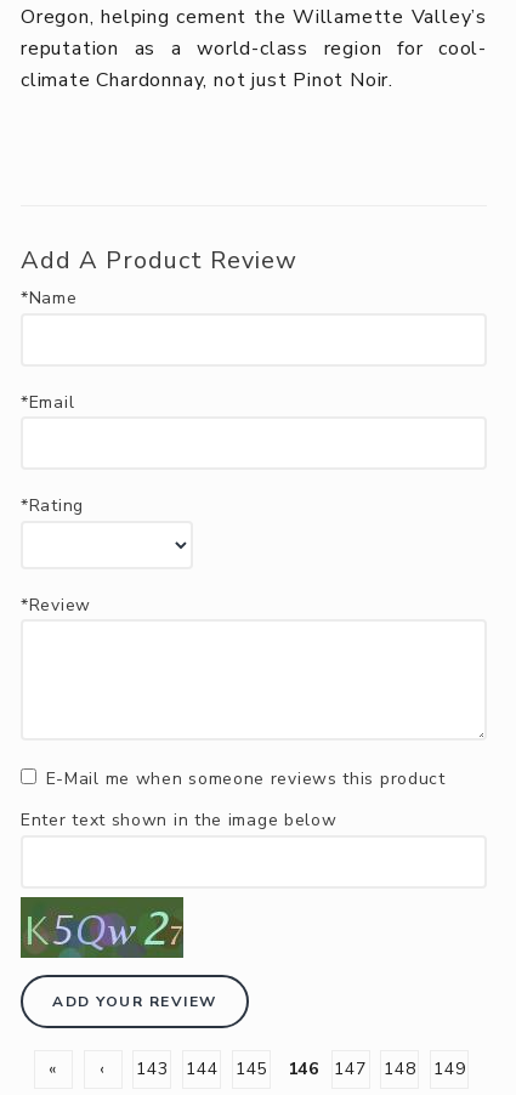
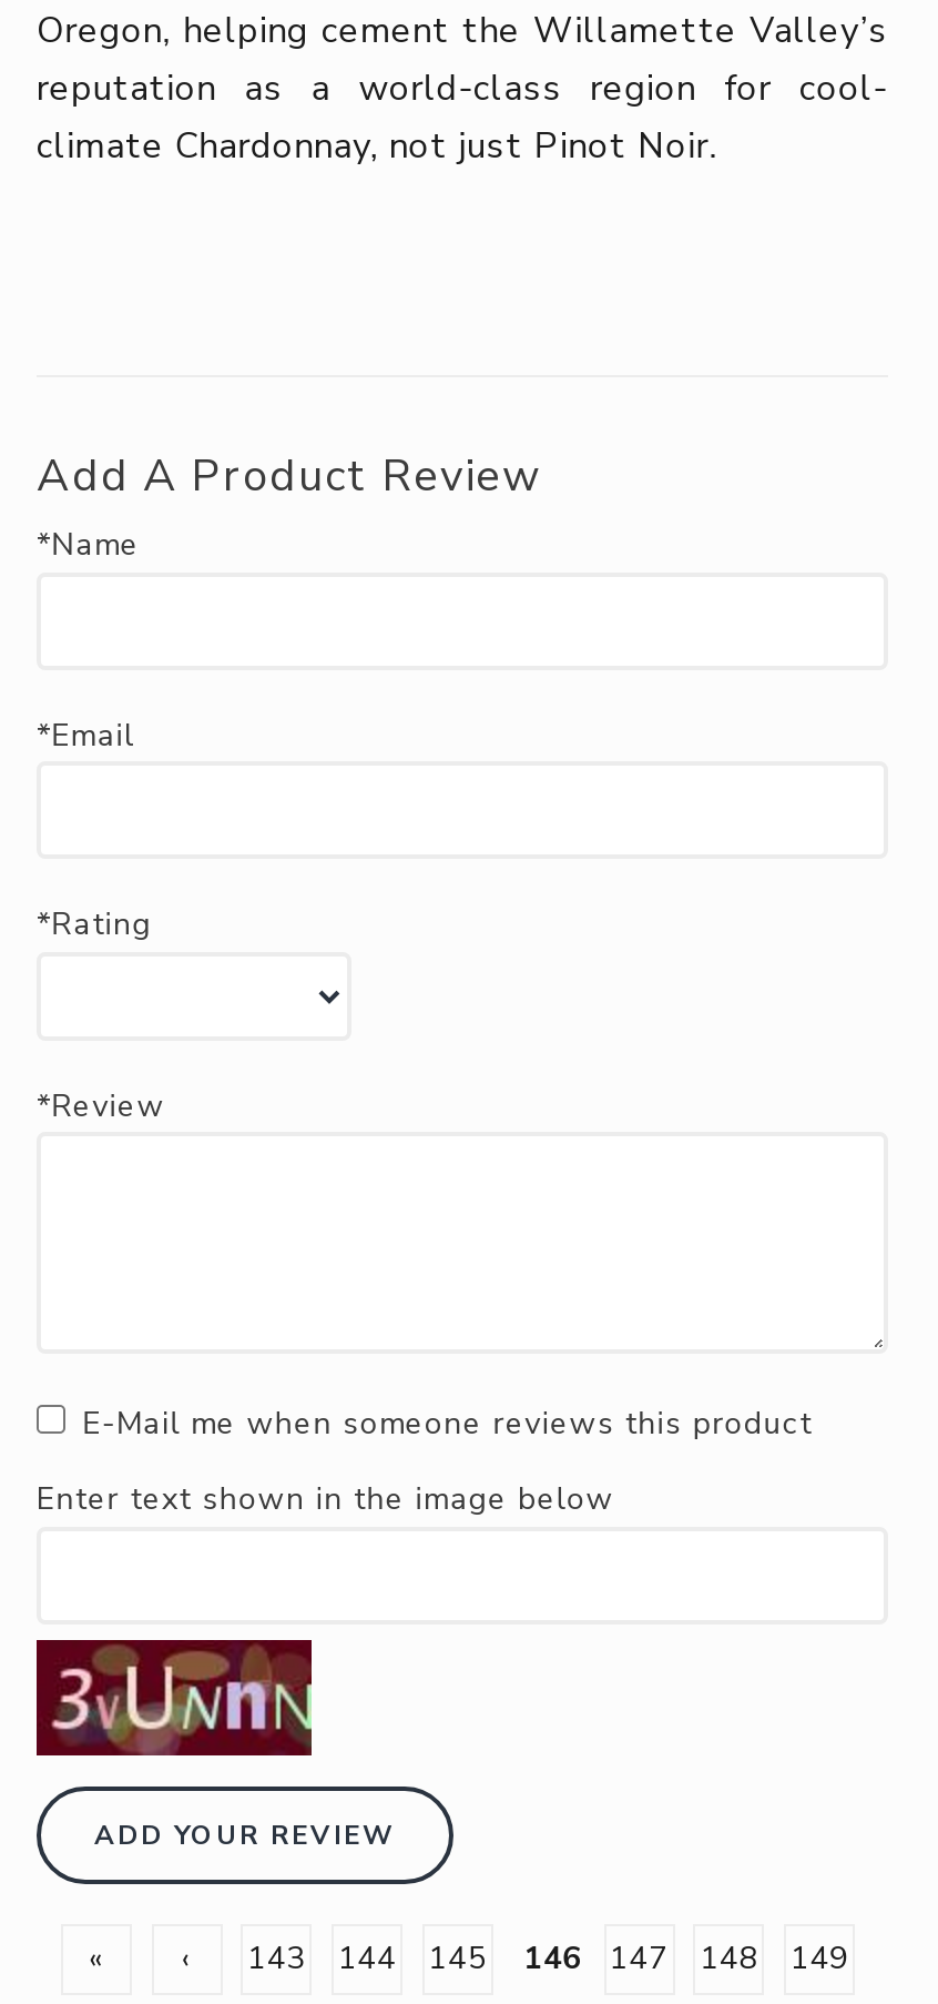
- [image]
+ [image]
